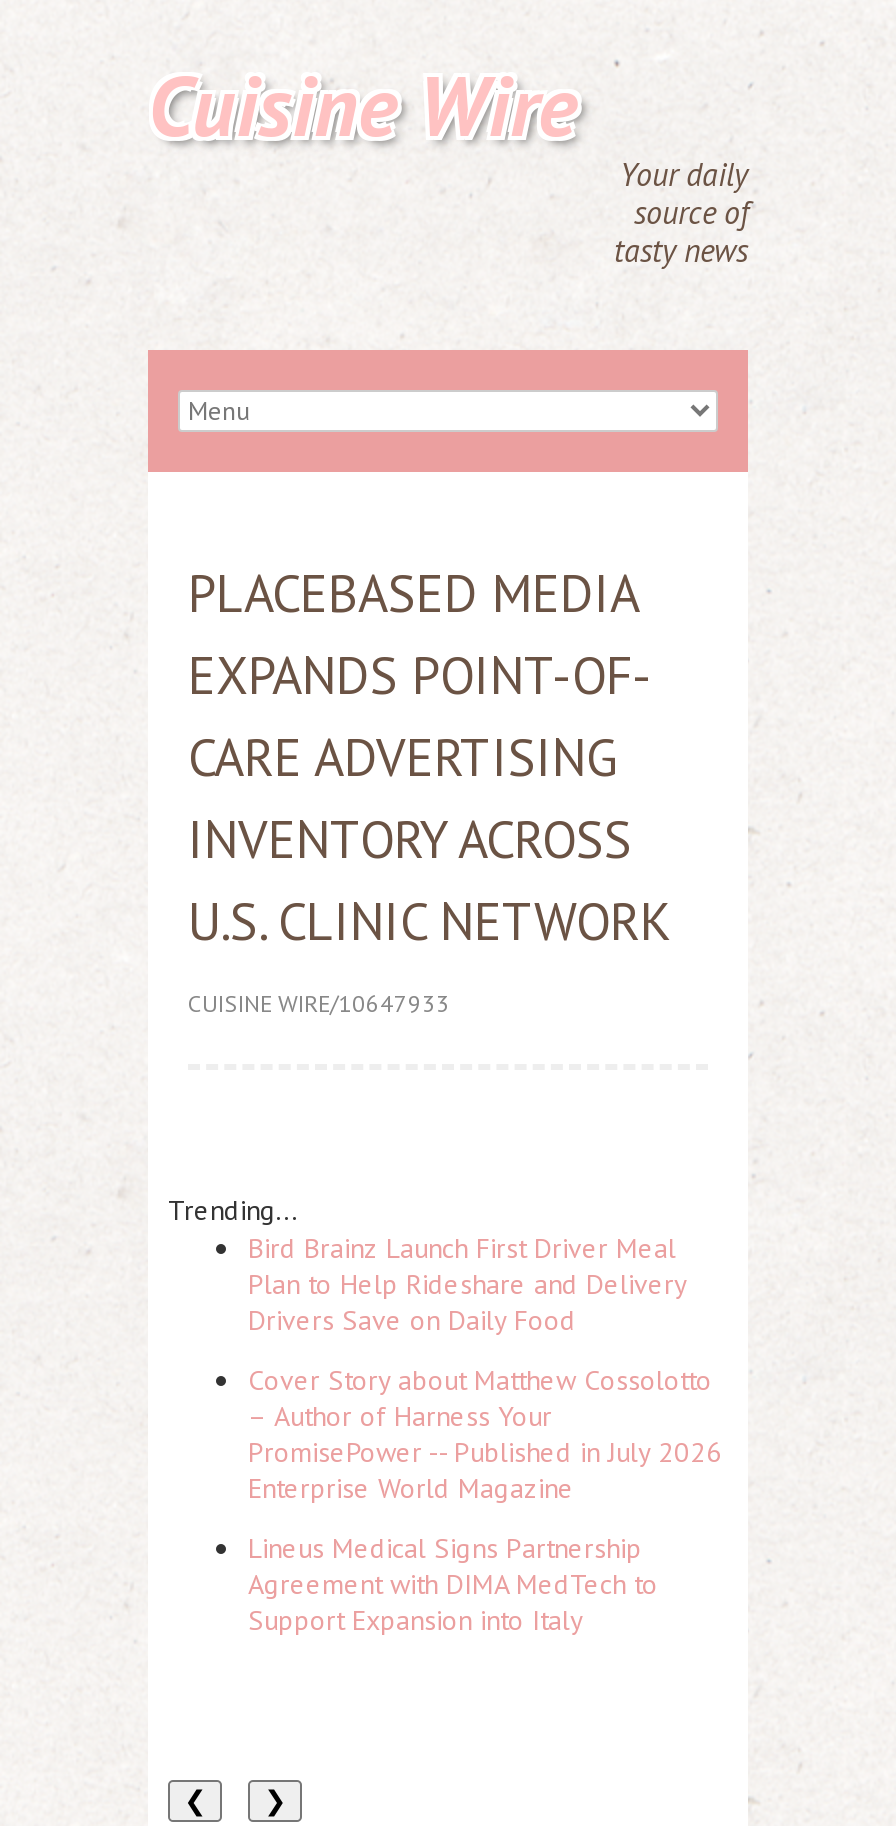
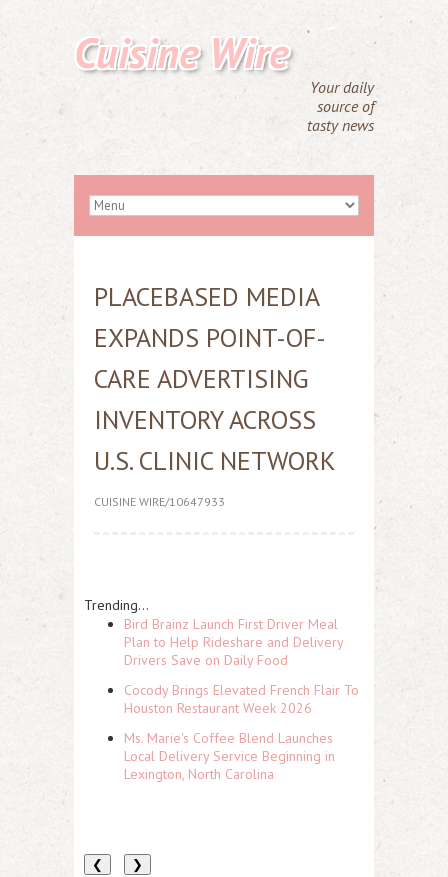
- Cover Story about Matthew Cossolotto
- – Author of Harness Your
- PromisePower -- Published in July 2026
- Enterprise World Magazine
+ Cocody Brings Elevated French Flair To
+ Houston Restaurant Week 2026

- Lineus Medical Signs Partnership
- Agreement with DIMA MedTech to
- Support Expansion into Italy
+ Ms. Marie's Coffee Blend Launches
+ Local Delivery Service Beginning in
+ Lexington, North Carolina
